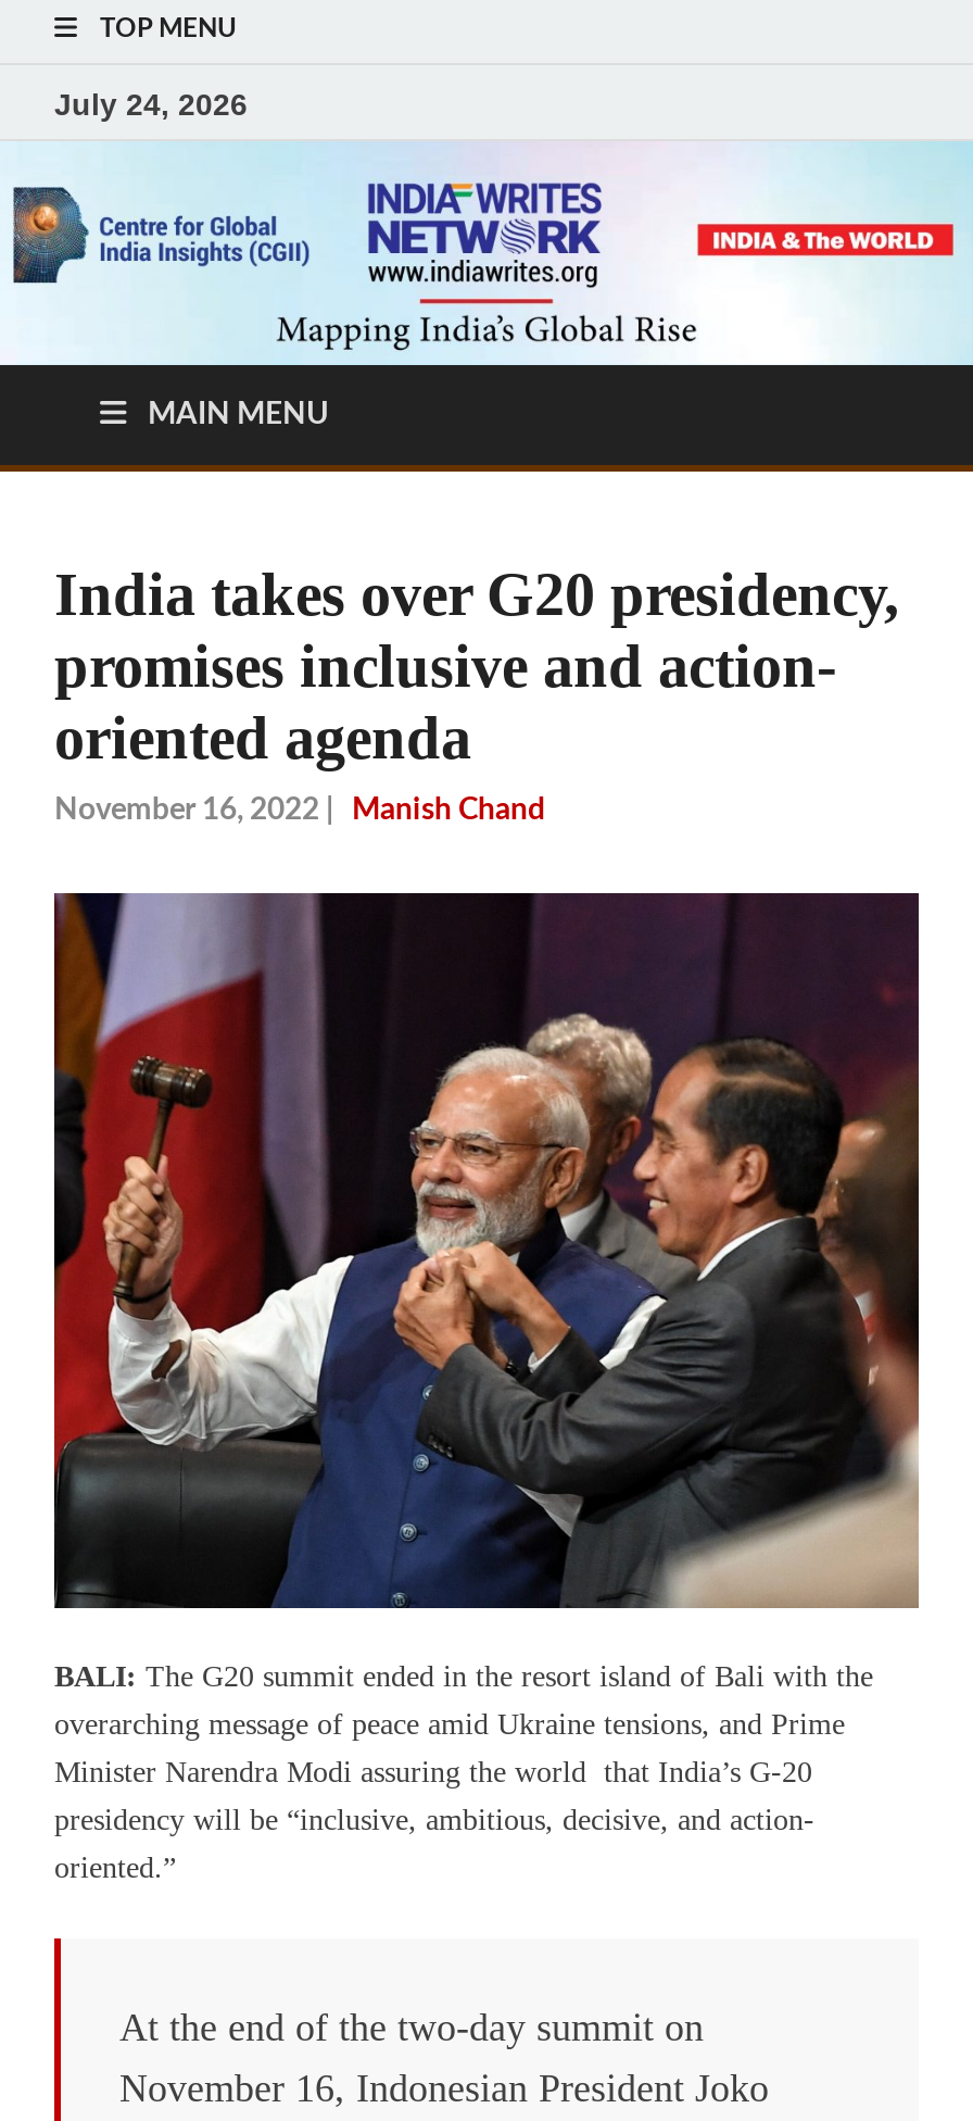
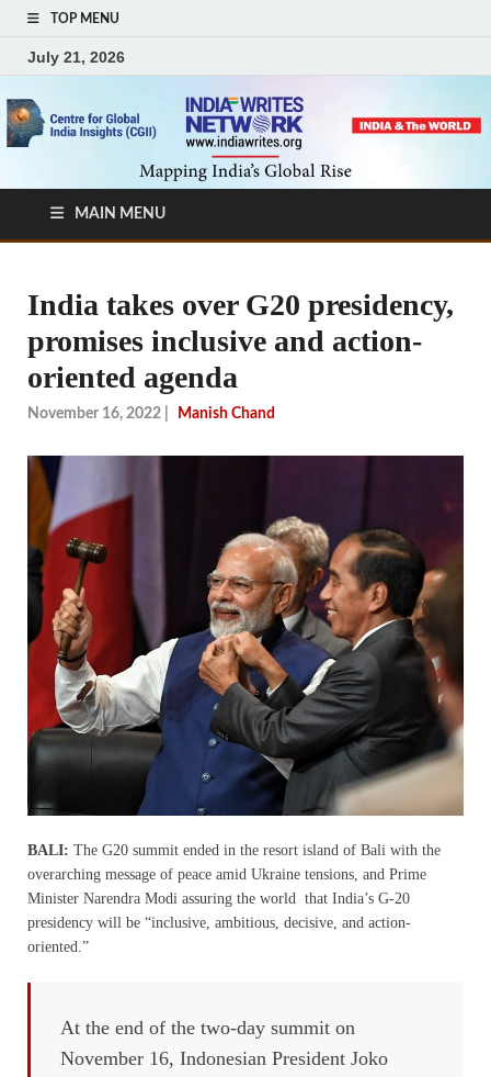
- July 24, 2026
+ July 21, 2026
